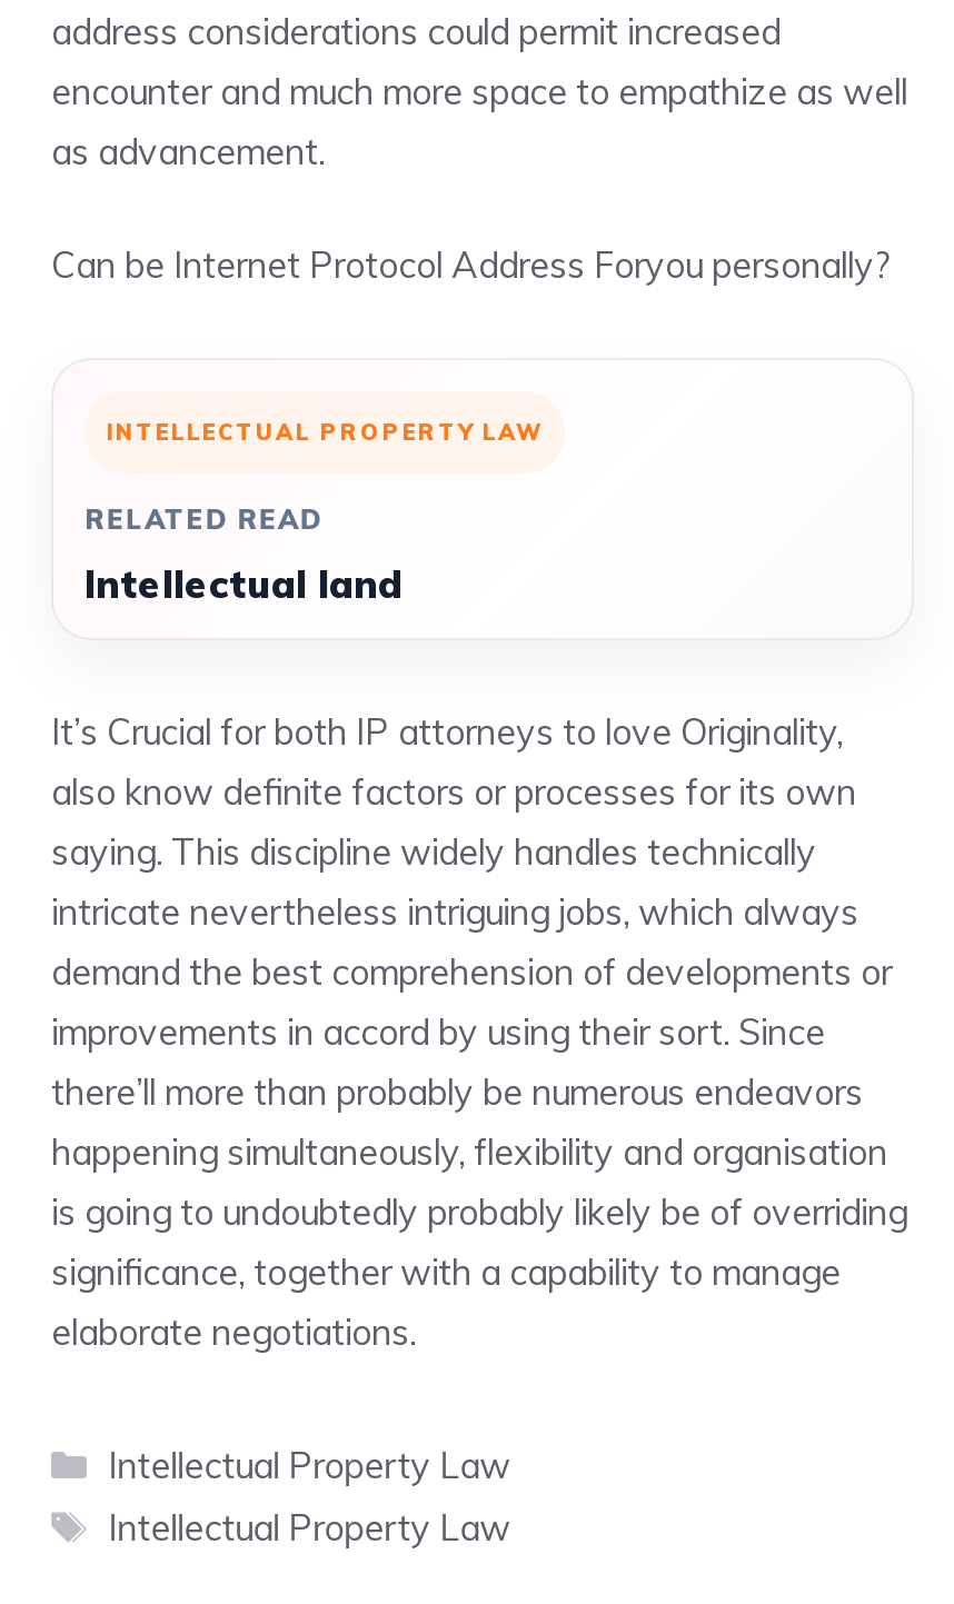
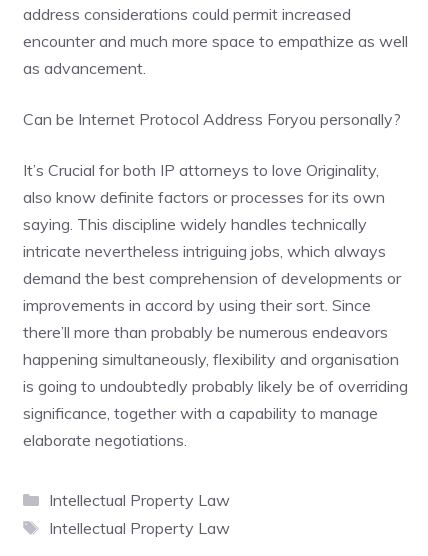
- INTELLECTUAL PROPERTY LAW
- RELATED READ
- Intellectual land
